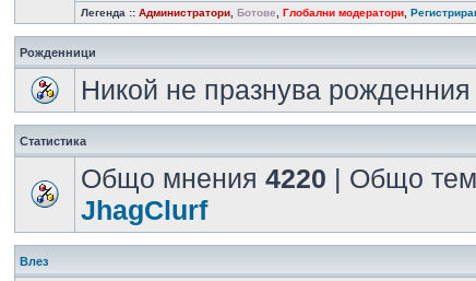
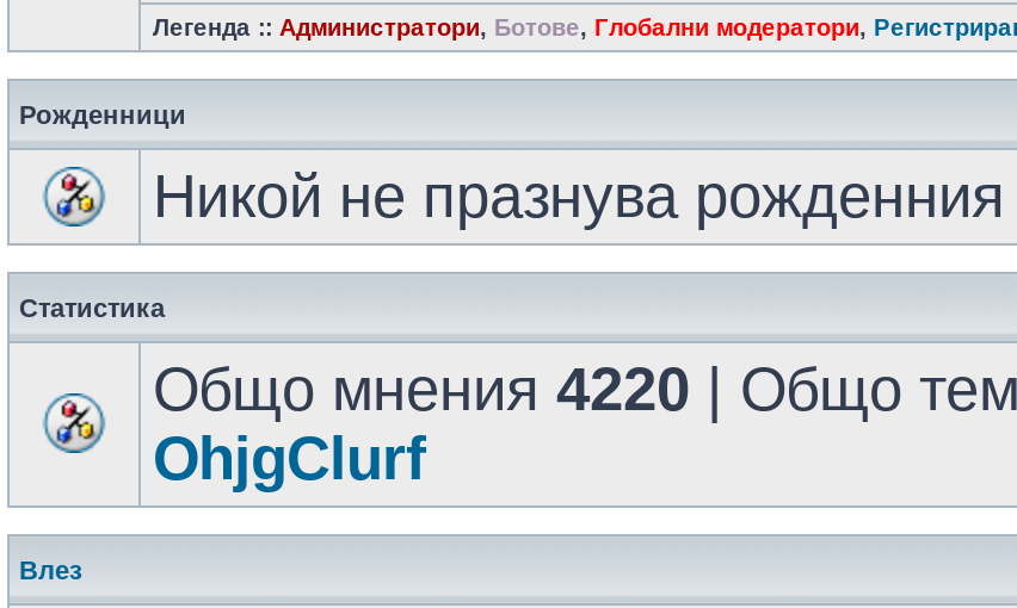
- JhagClurf
+ OhjgClurf
